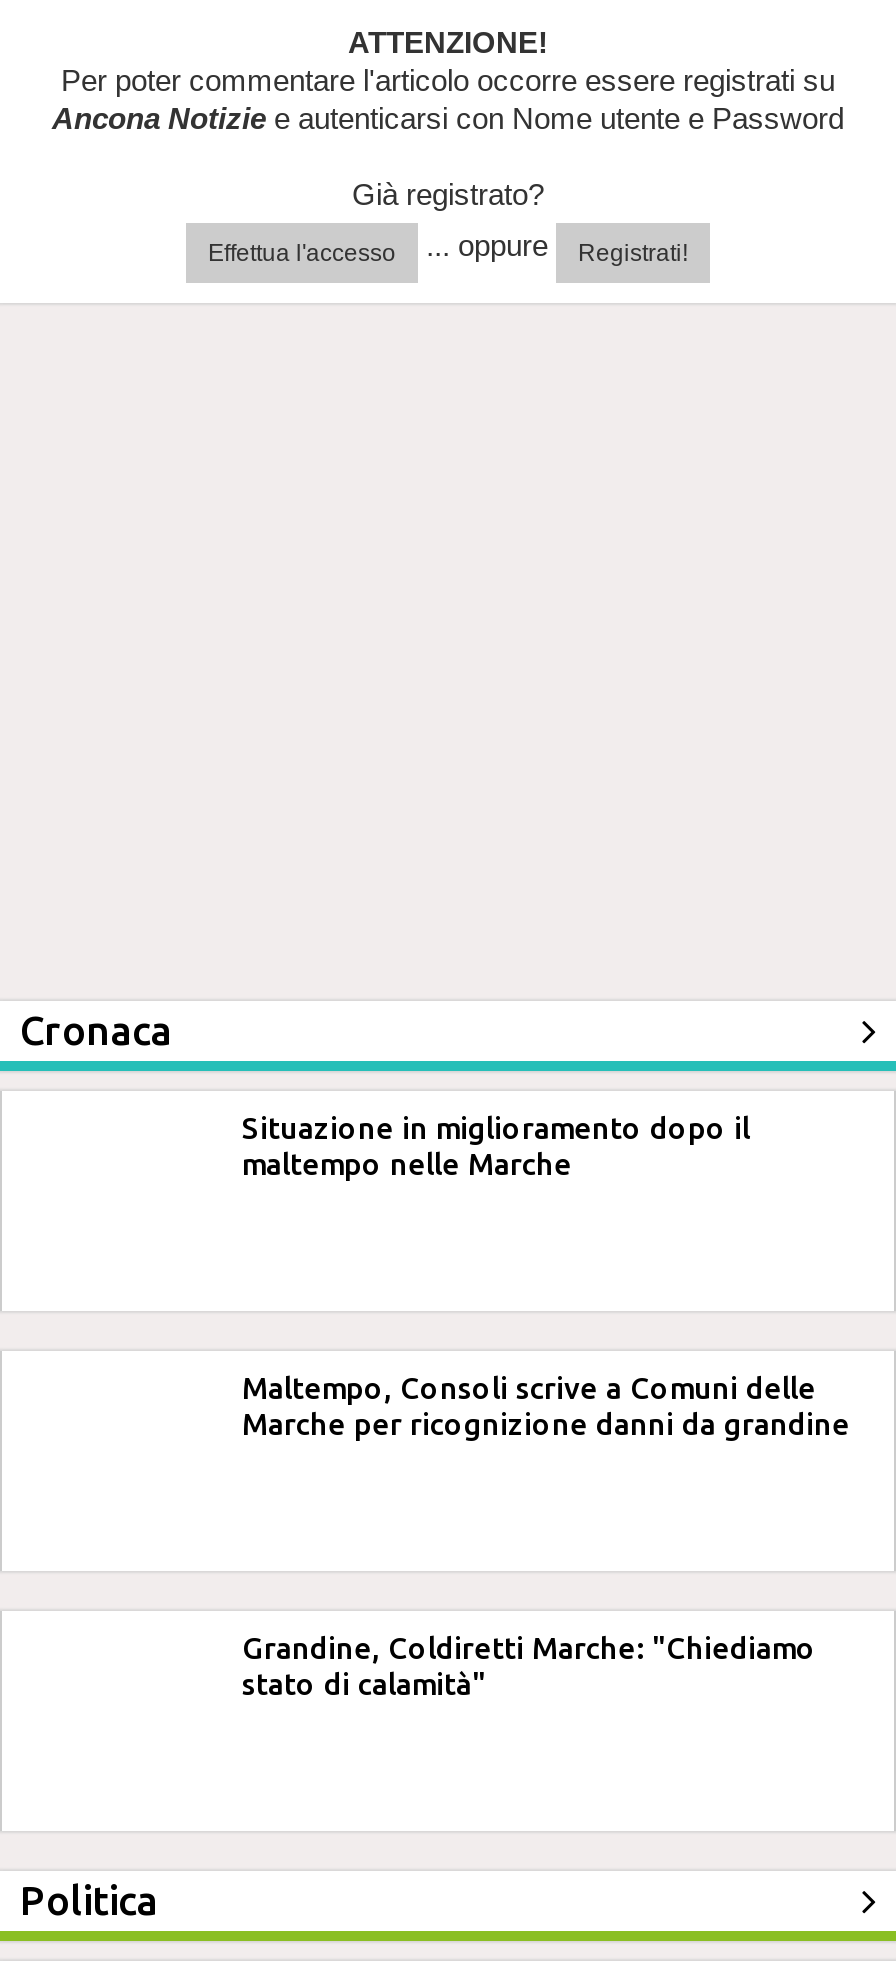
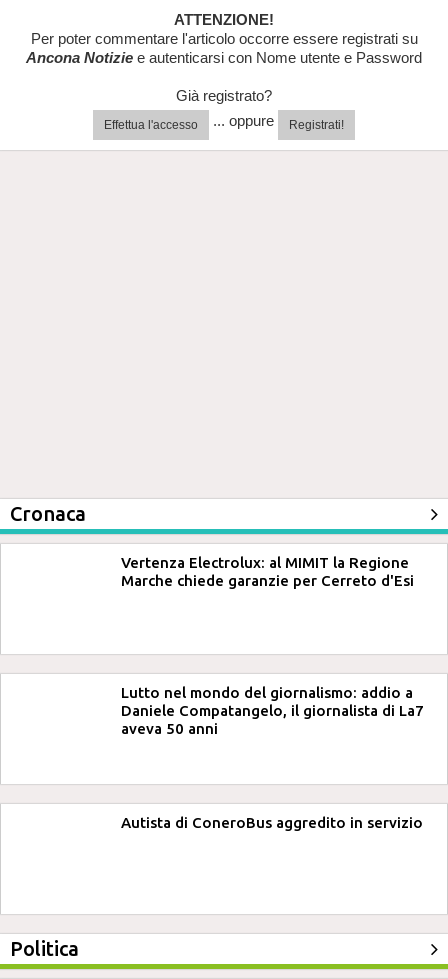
- Situazione in miglioramento dopo il
- maltempo nelle Marche
+ Vertenza Electrolux: al MIMIT la Regione
+ Marche chiede garanzie per Cerreto d'Esi

- Maltempo, Consoli scrive a Comuni delle
- Marche per ricognizione danni da grandine
+ Lutto nel mondo del giornalismo: addio a
+ Daniele Compatangelo, il giornalista di La7
+ aveva 50 anni

- Grandine, Coldiretti Marche: "Chiediamo
- stato di calamità"
+ Autista di ConeroBus aggredito in servizio
